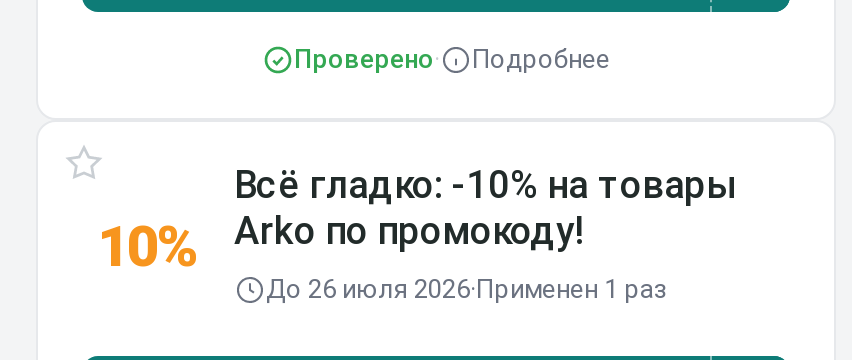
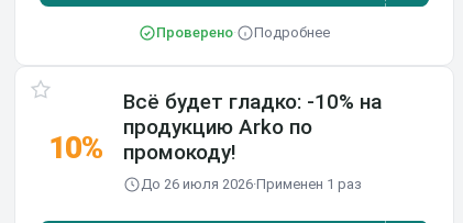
- Всё гладко: -10% на товары
- Arko по промокоду!
+ Всё будет гладко: -10% на
+ продукцию Arko по
+ промокоду!
